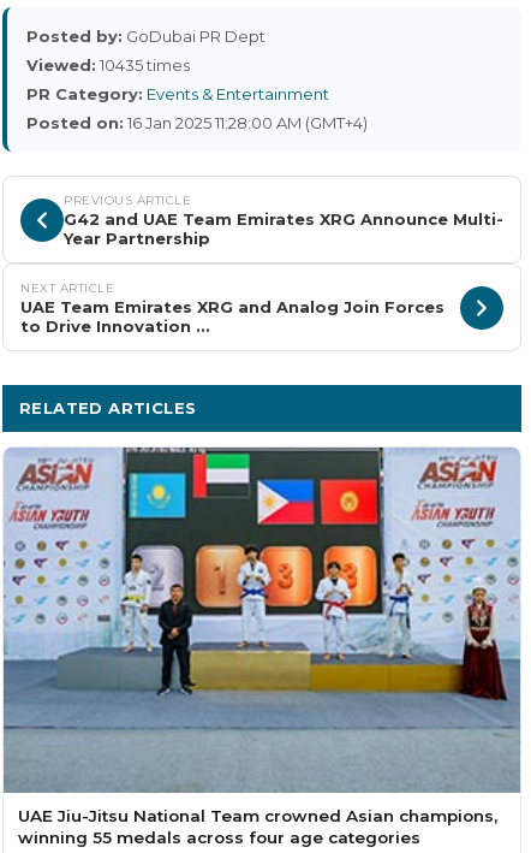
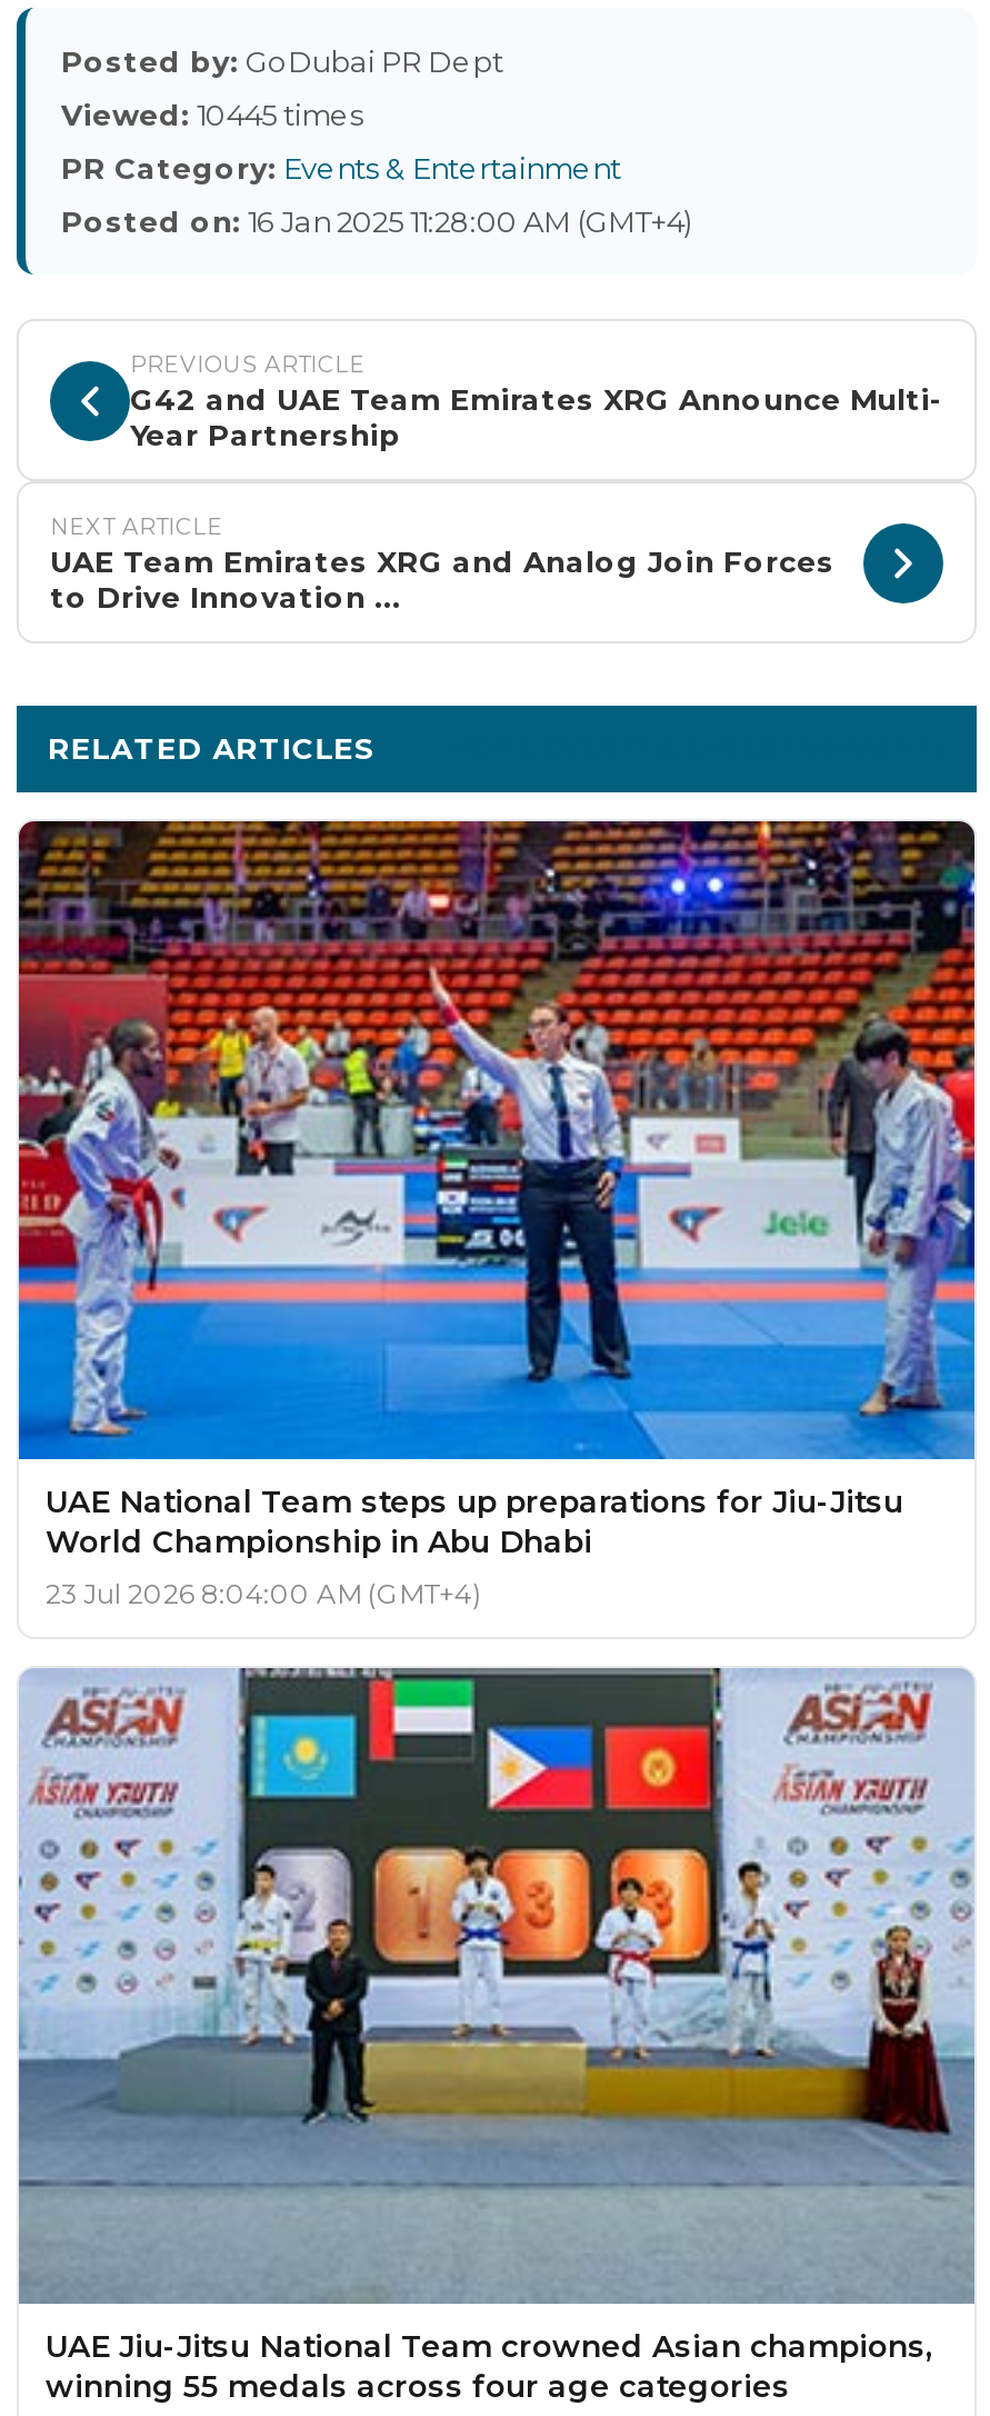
- Viewed: 10435 times
+ Viewed: 10445 times

+ [image]
+ UAE National Team steps up preparations for Jiu-Jitsu
+ World Championship in Abu Dhabi
+ 23 Jul 2026 8:04:00 AM (GMT+4)
